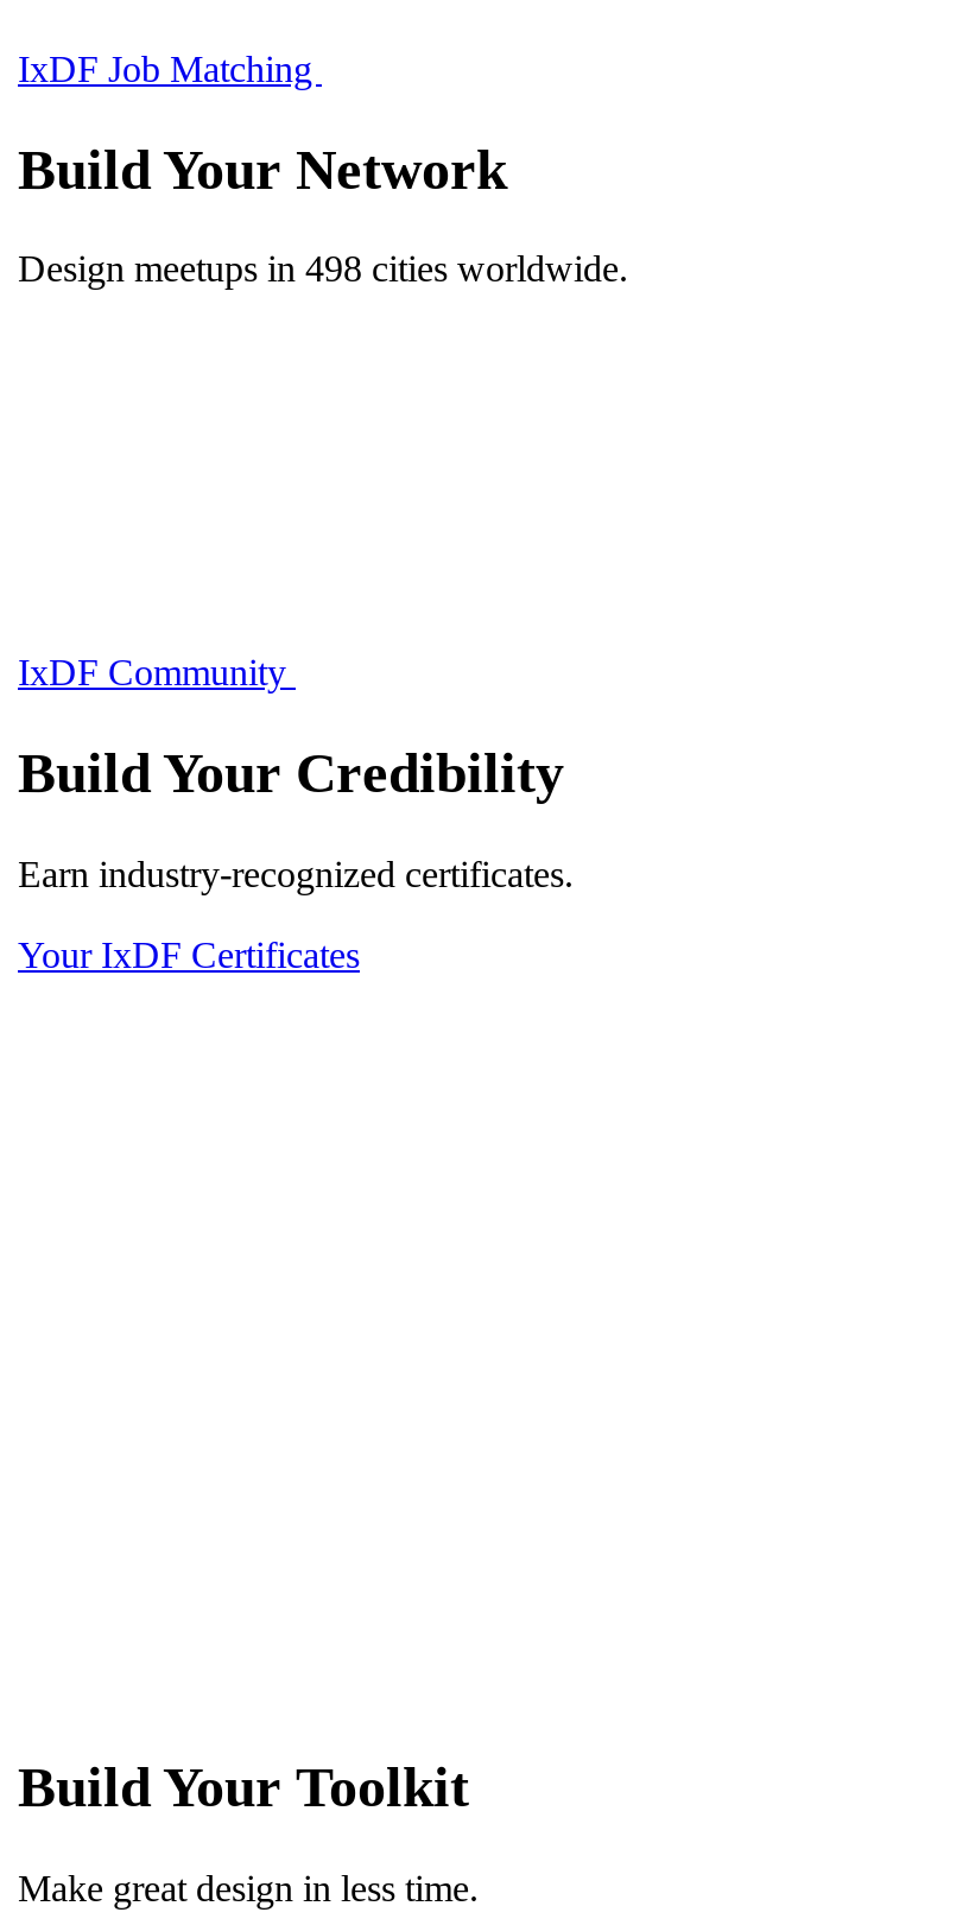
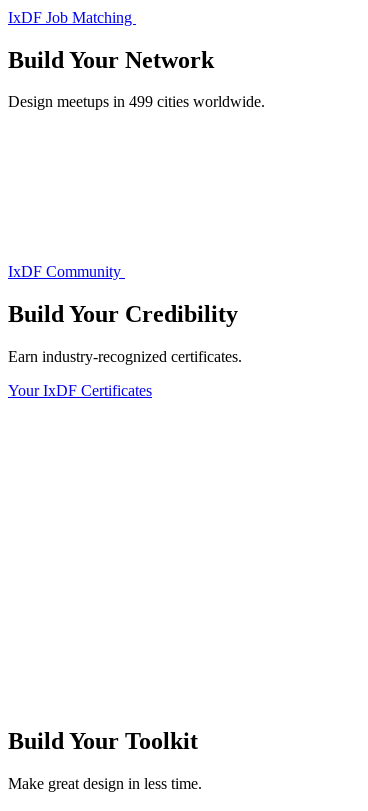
- Design meetups in 498 cities worldwide.
+ Design meetups in 499 cities worldwide.
